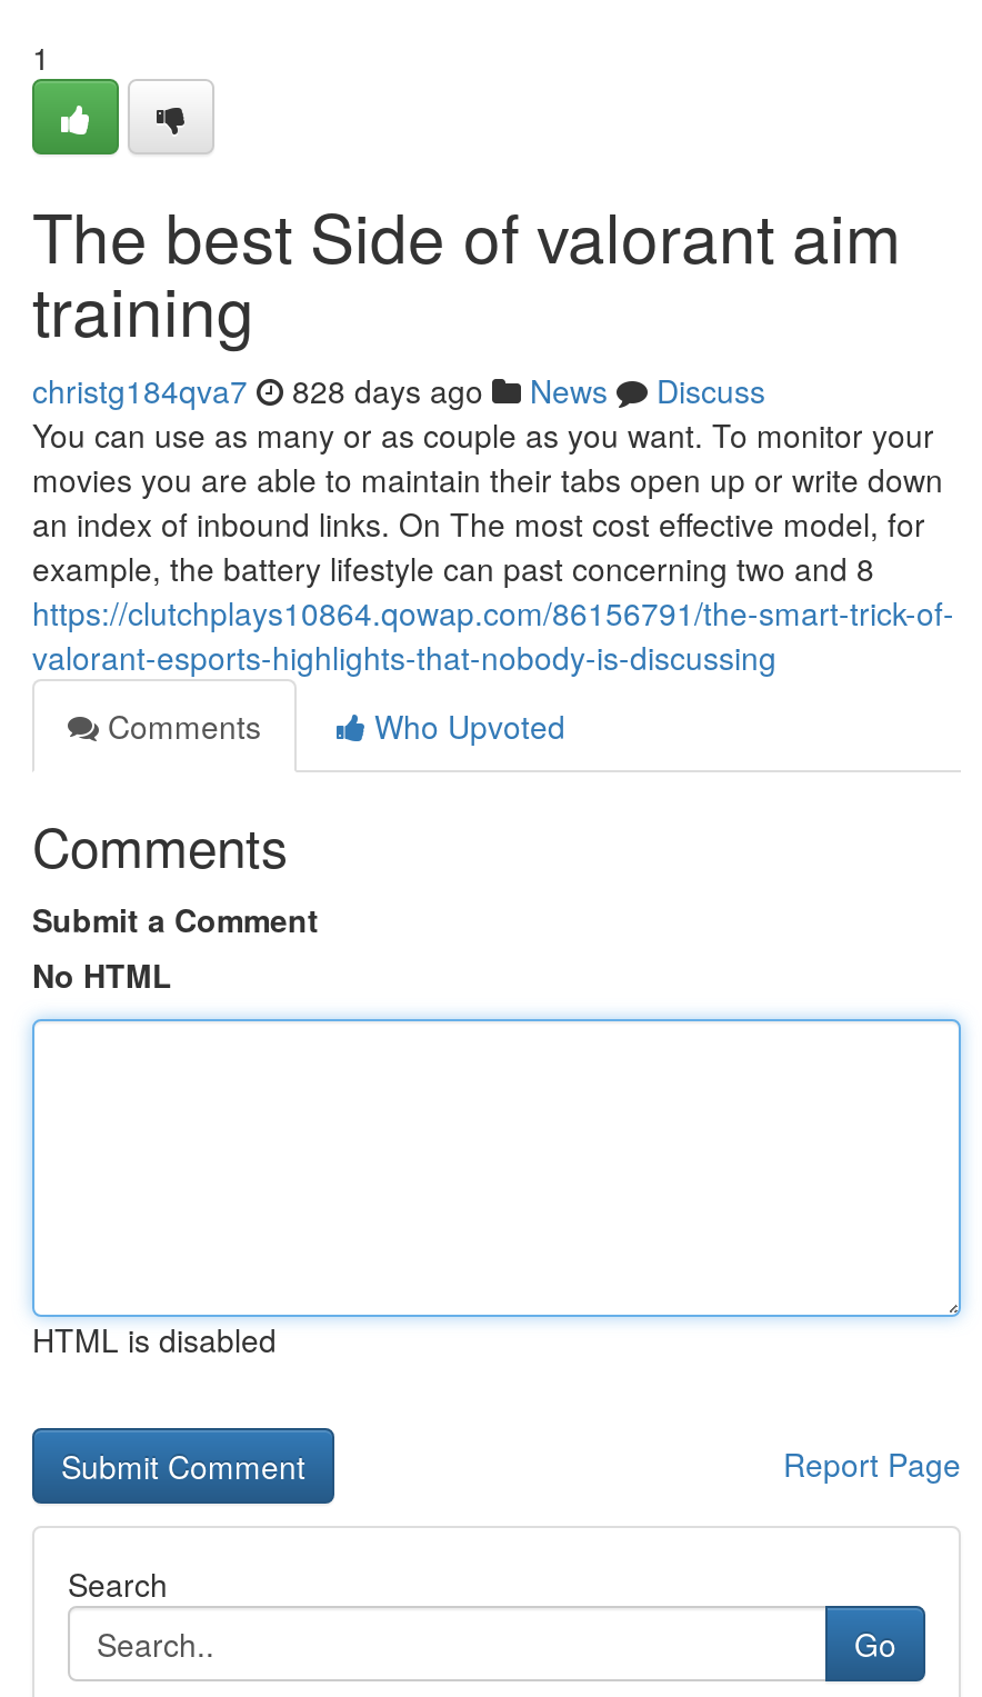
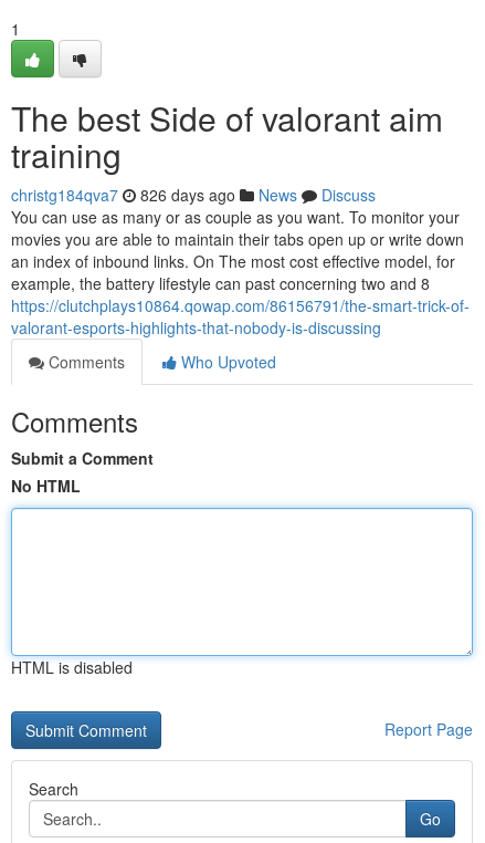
- christg184qva7 828 days ago News Discuss
+ christg184qva7 826 days ago News Discuss
